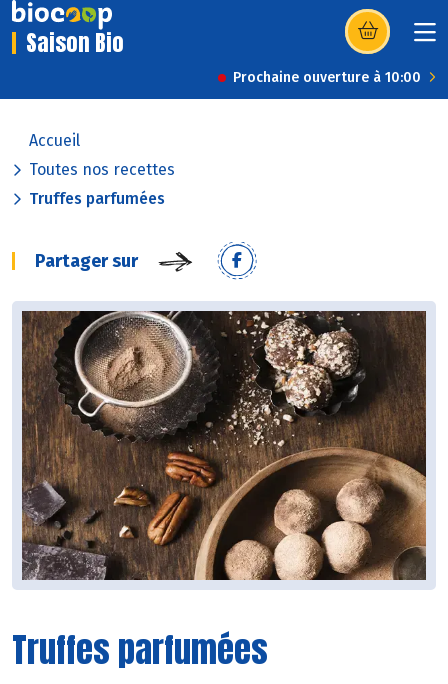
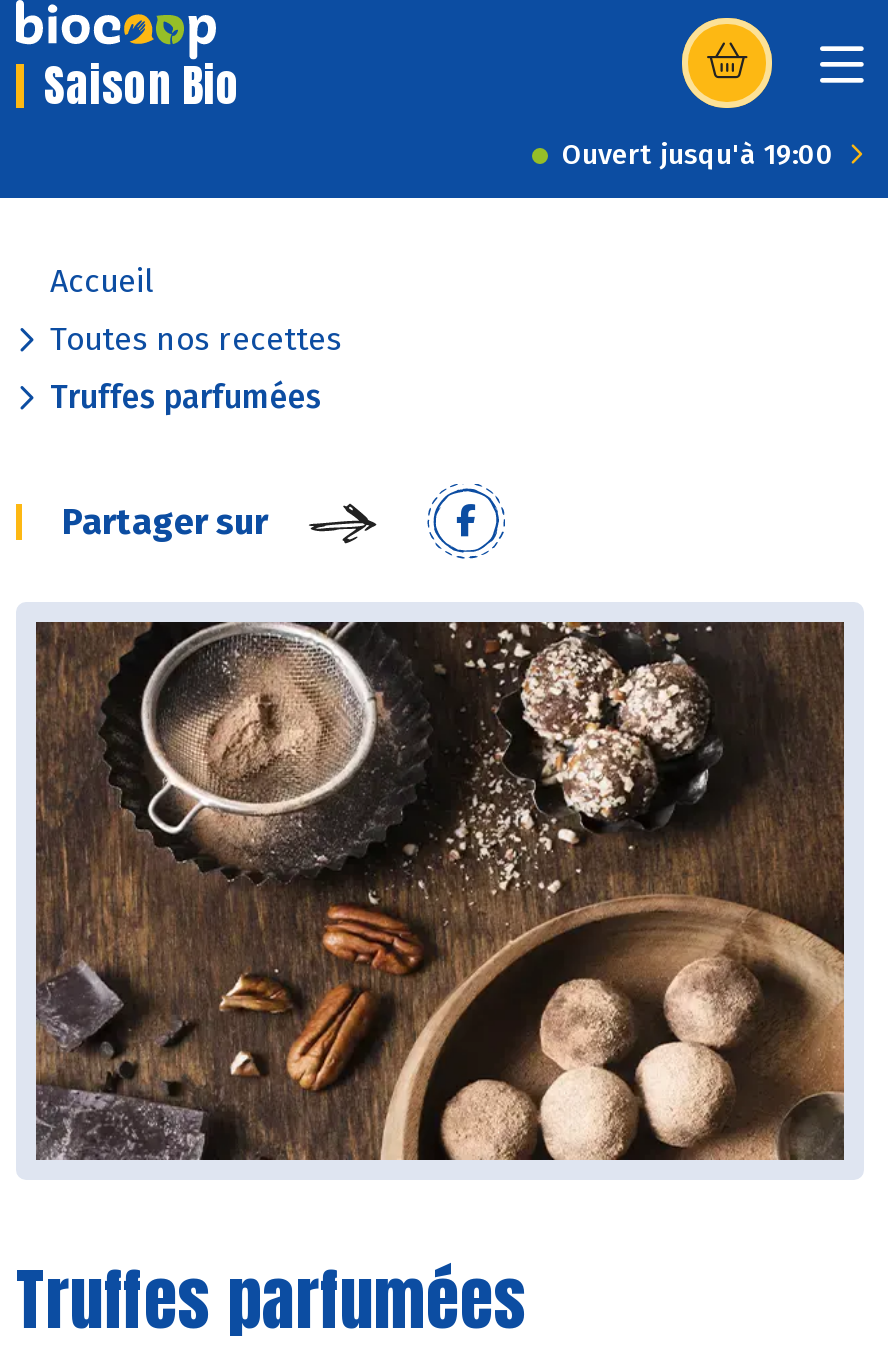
- Prochaine ouverture à 10:00
+ Ouvert jusqu'à 19:00
